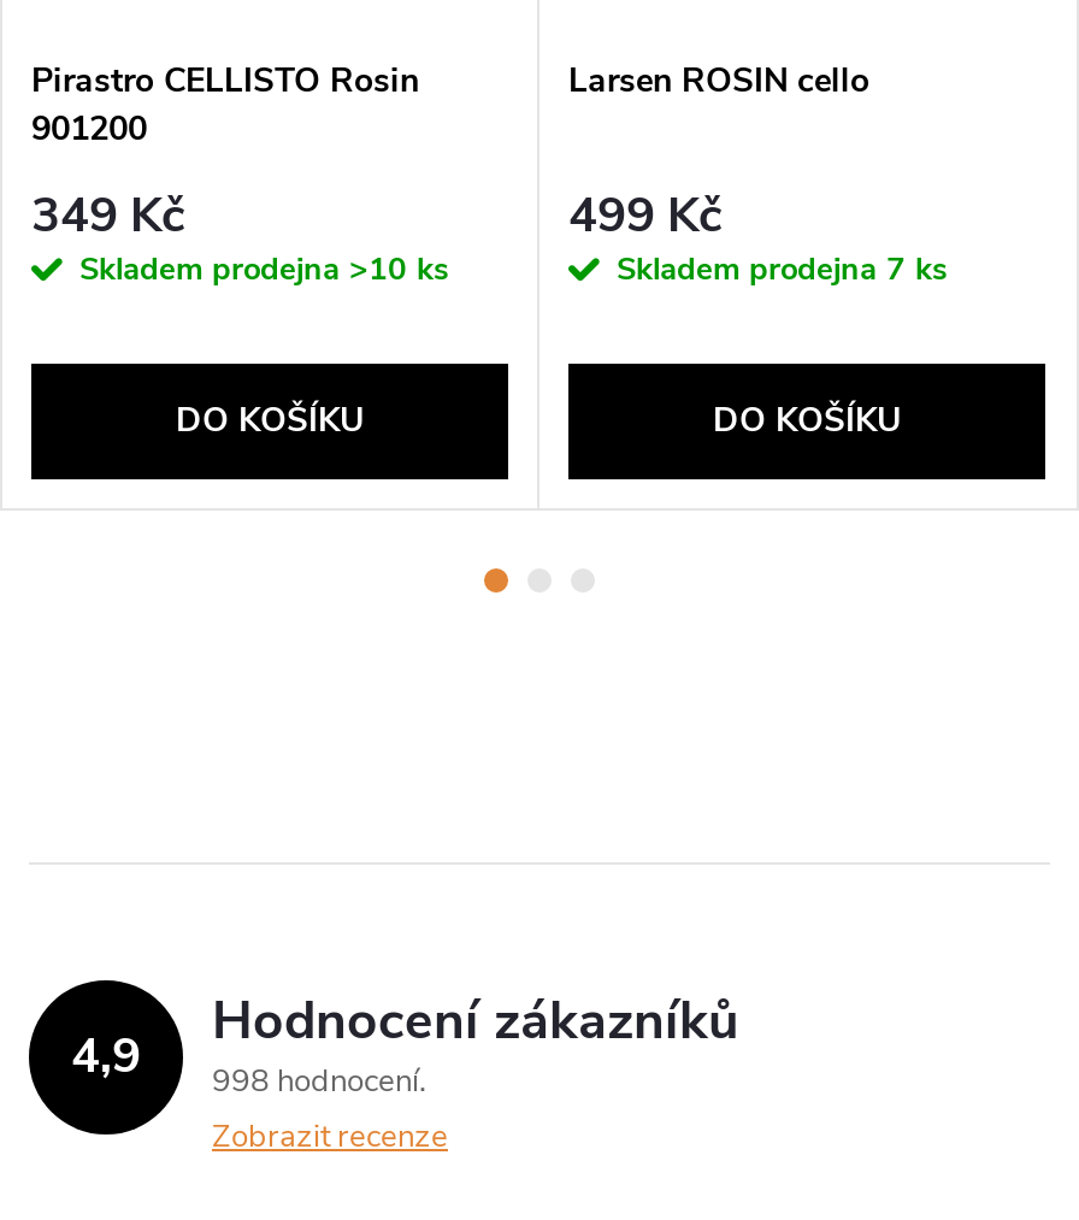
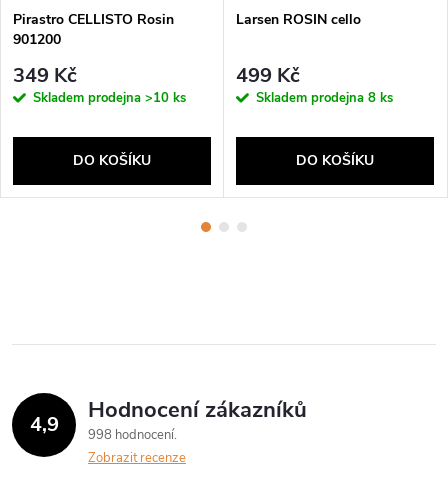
- Skladem prodejna 7 ks
+ Skladem prodejna 8 ks
